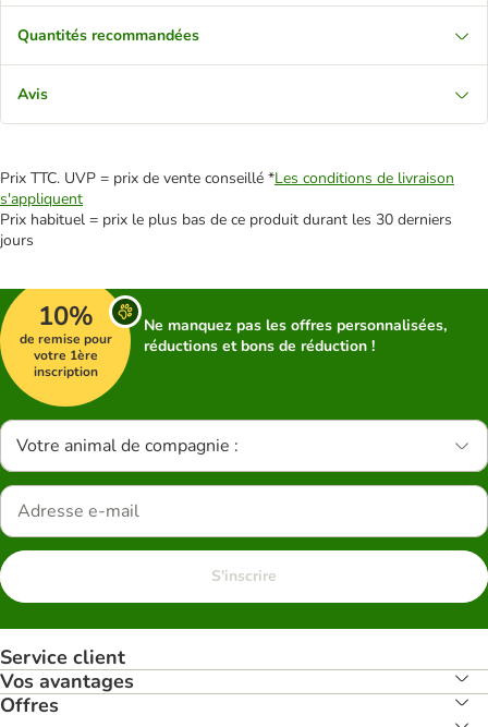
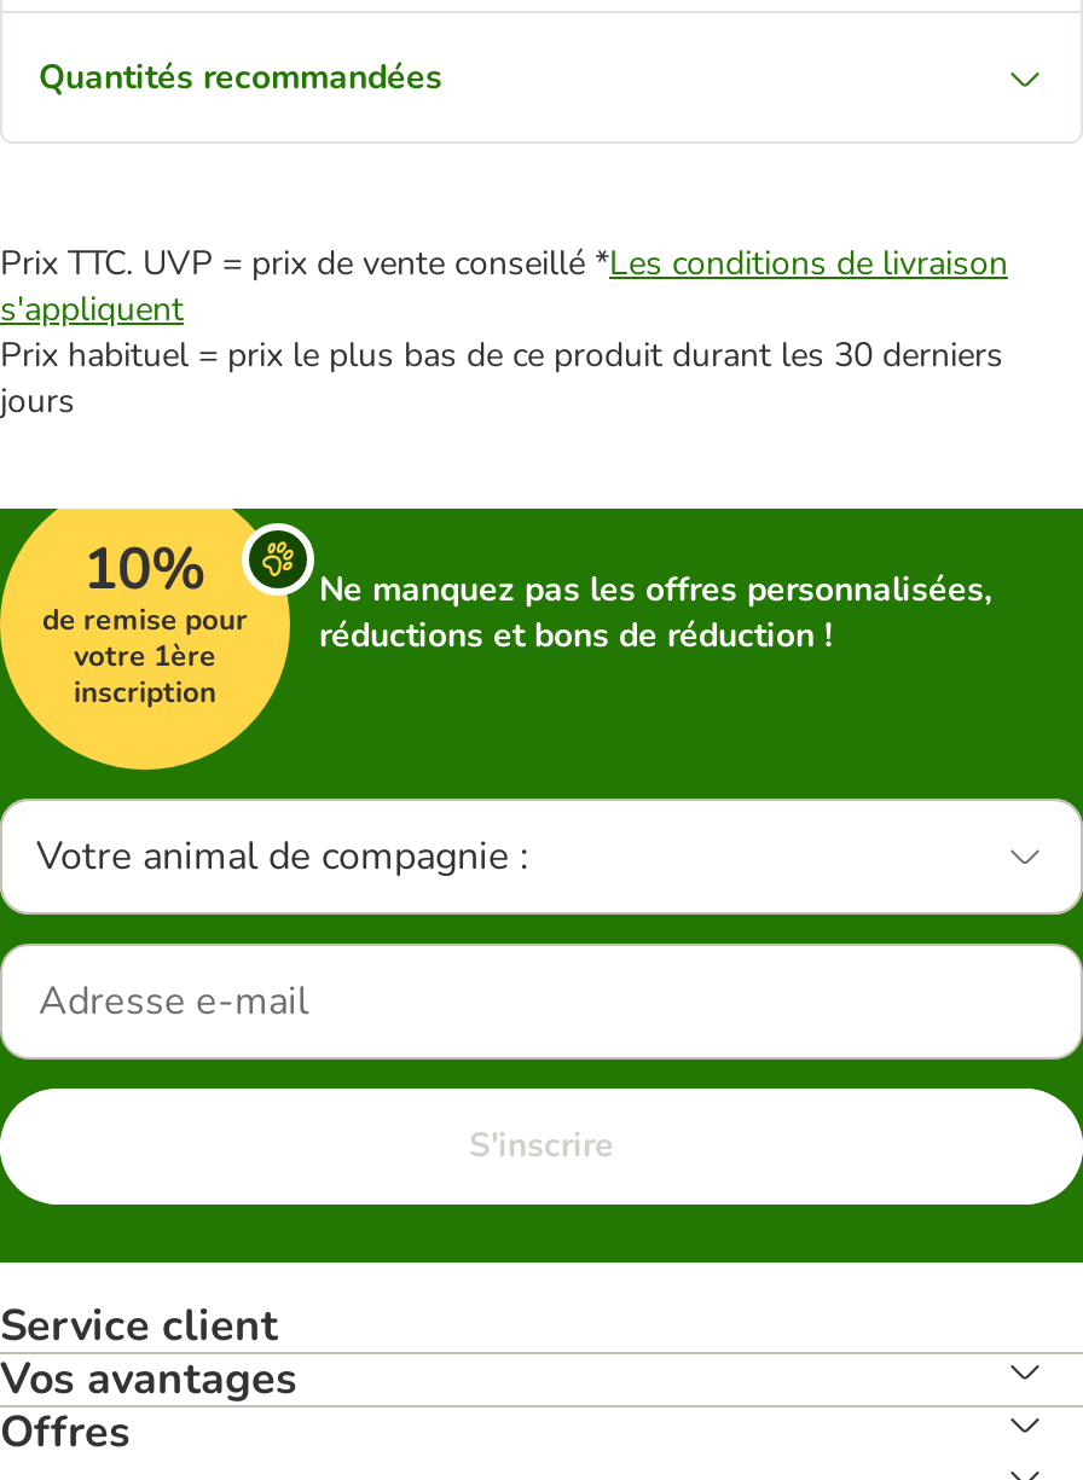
- Avis
